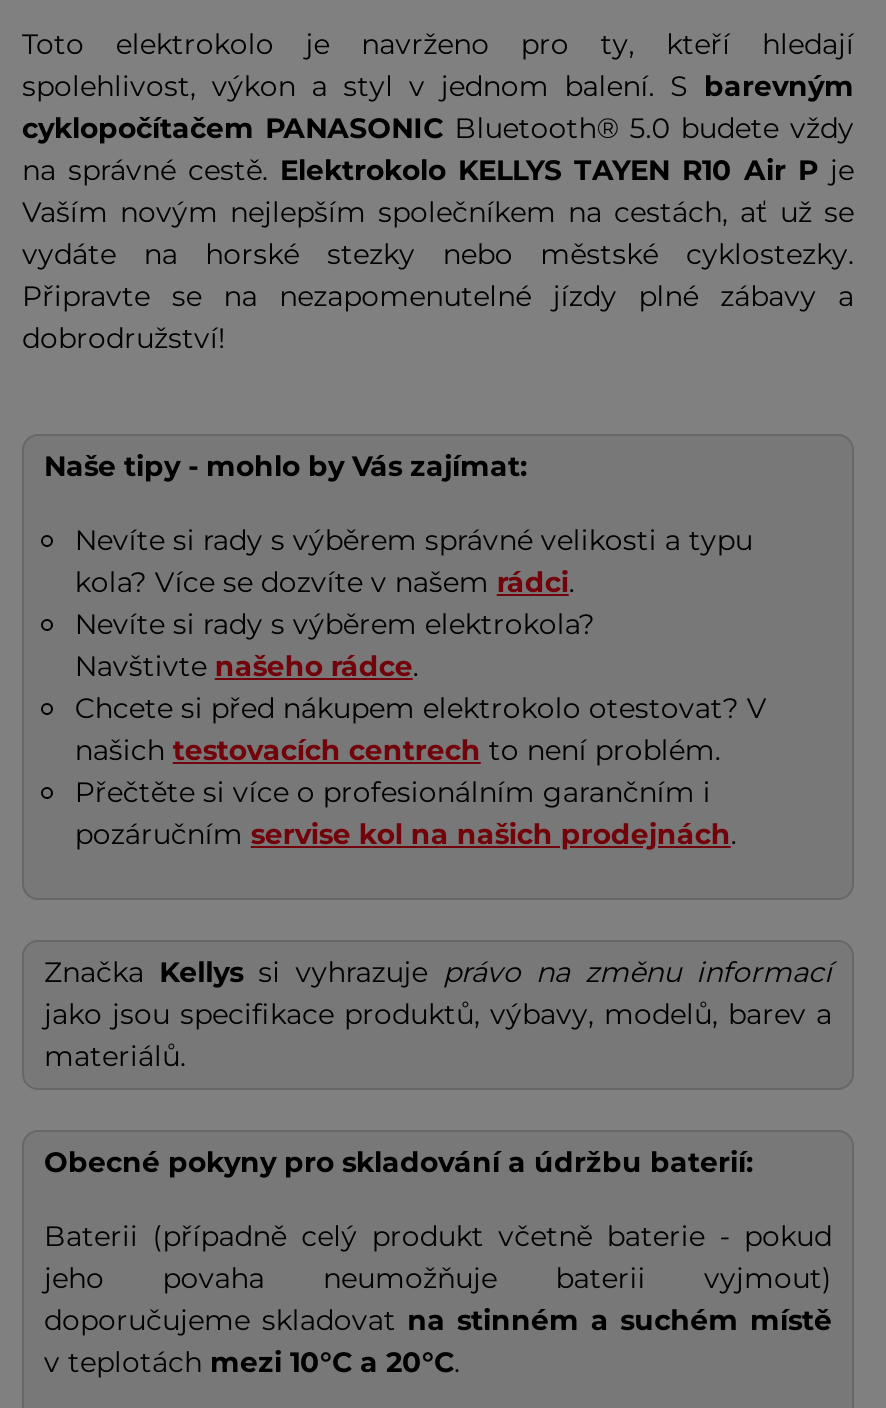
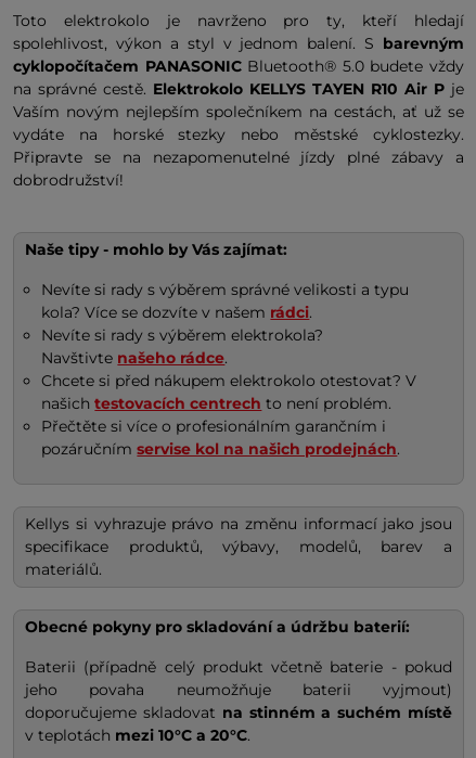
- Značka Kellys si vyhrazuje právo na změnu informací
- jako jsou specifikace produktů, výbavy, modelů, barev a
+ Kellys si vyhrazuje právo na změnu informací jako jsou
+ specifikace produktů, výbavy, modelů, barev a
